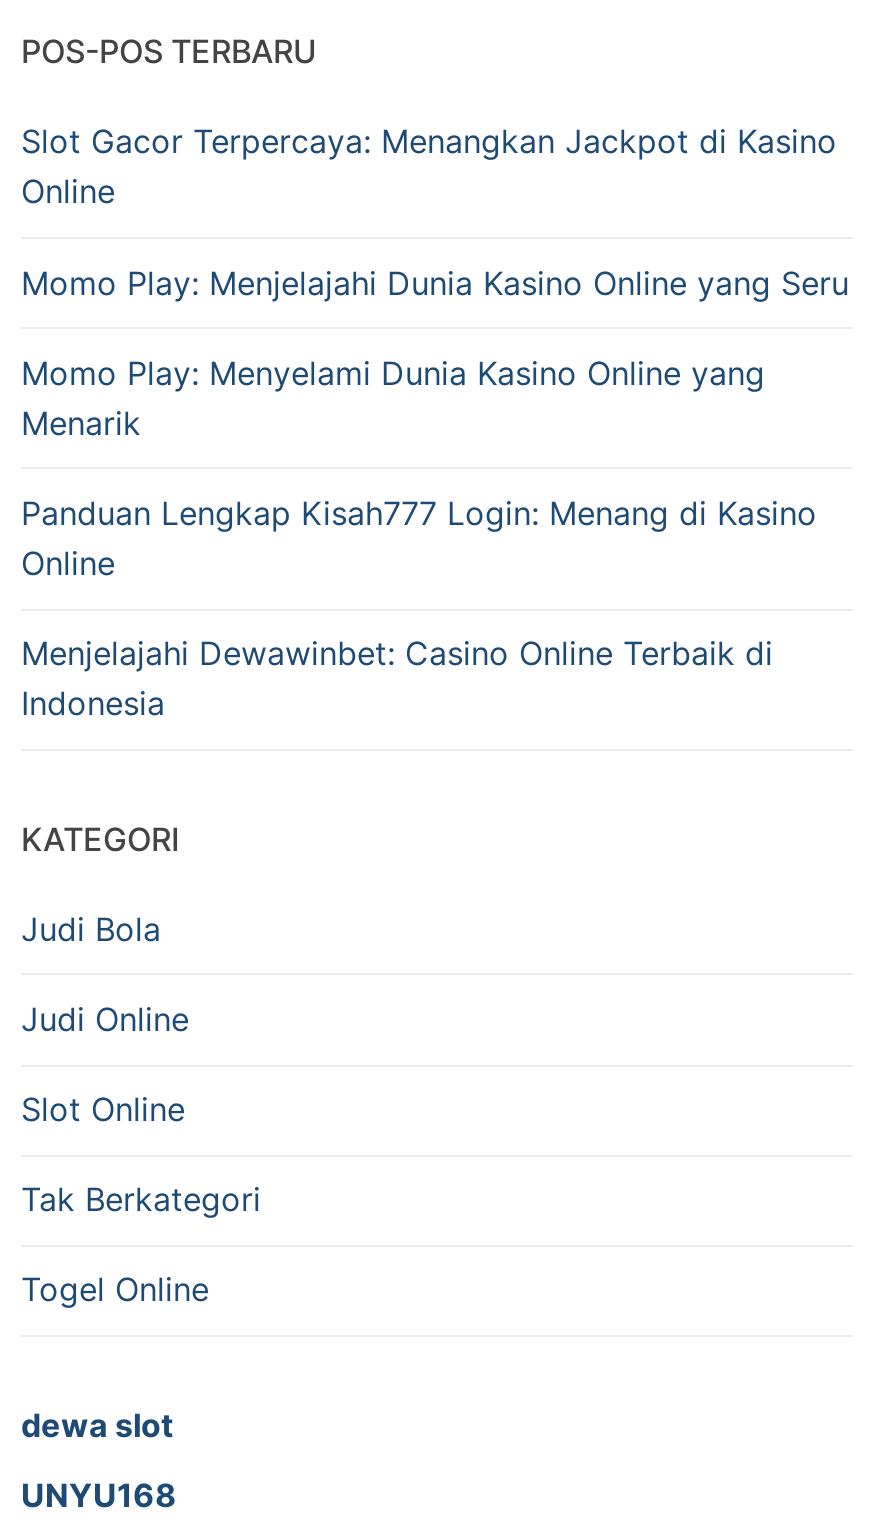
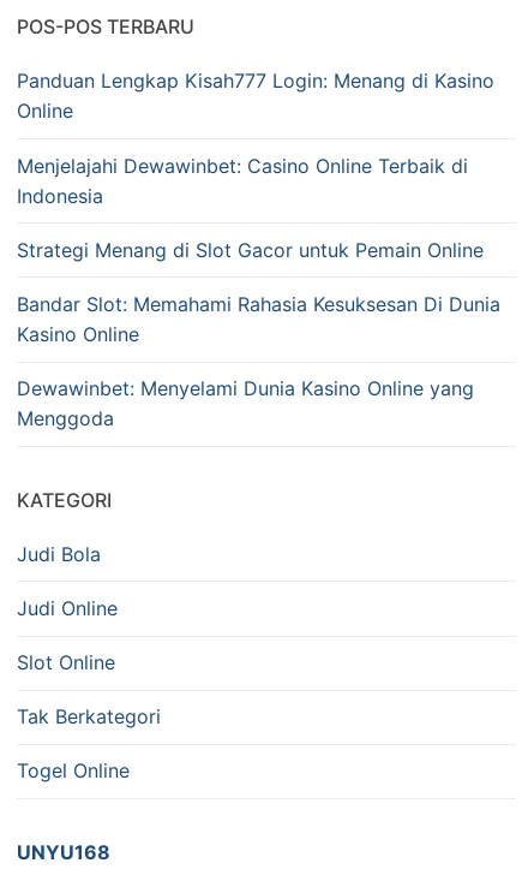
- Slot Gacor Terpercaya: Menangkan Jackpot di Kasino
- Online
- Momo Play: Menjelajahi Dunia Kasino Online yang Seru
- Momo Play: Menyelami Dunia Kasino Online yang
- Menarik

moved up: Panduan Lengkap Kisah777 Login: Menang di Kasino | Online | Menjelajahi Dewawinbet: Casino Online Terbaik di | Indonesia

+ Strategi Menang di Slot Gacor untuk Pemain Online
+ Bandar Slot: Memahami Rahasia Kesuksesan Di Dunia
+ Kasino Online
+ Dewawinbet: Menyelami Dunia Kasino Online yang
+ Menggoda

- dewa slot
